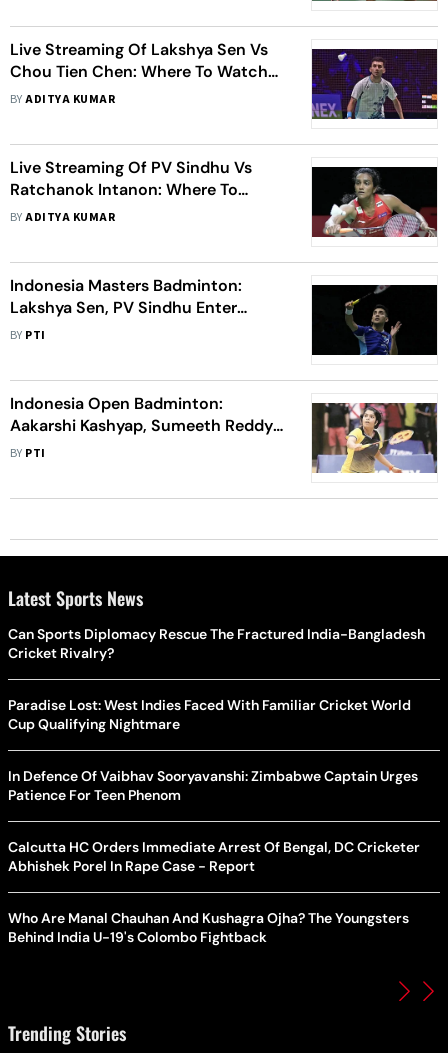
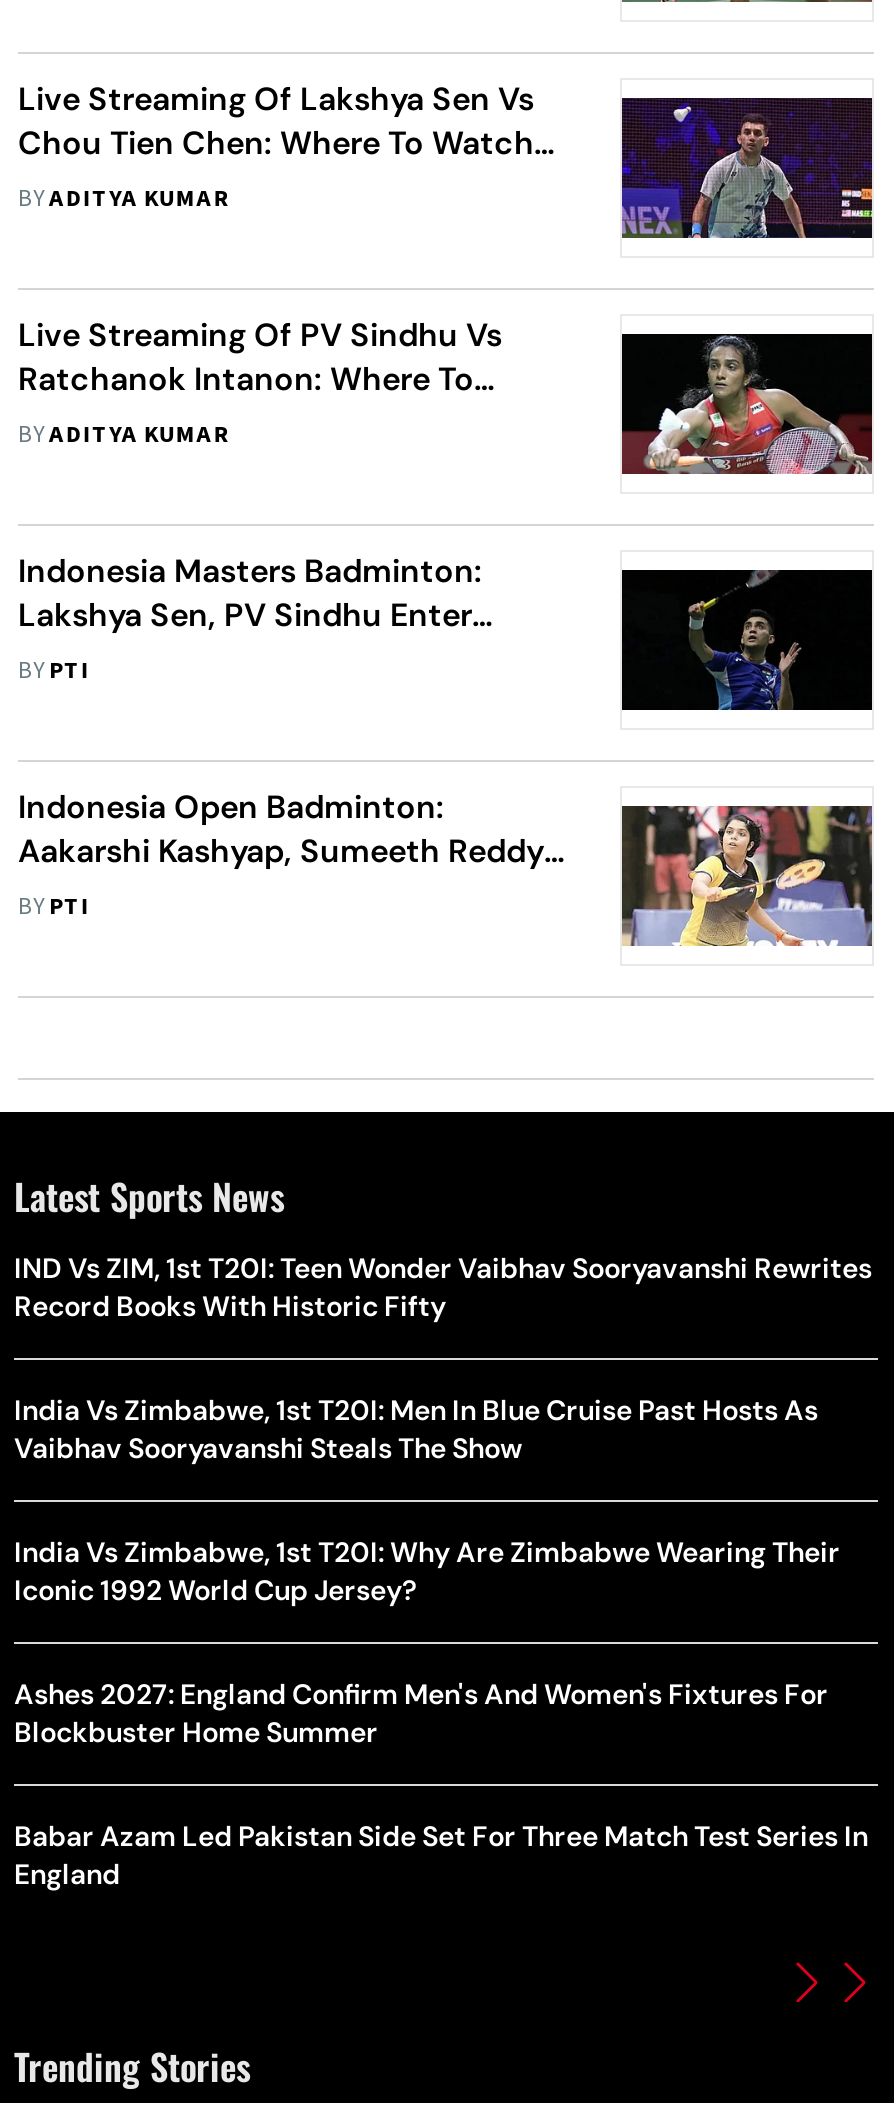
- Can Sports Diplomacy Rescue The Fractured India-Bangladesh
- Cricket Rivalry?
+ IND Vs ZIM, 1st T20I: Teen Wonder Vaibhav Sooryavanshi Rewrites
+ Record Books With Historic Fifty

- Paradise Lost: West Indies Faced With Familiar Cricket World
- Cup Qualifying Nightmare
+ India Vs Zimbabwe, 1st T20I: Men In Blue Cruise Past Hosts As
+ Vaibhav Sooryavanshi Steals The Show

- In Defence Of Vaibhav Sooryavanshi: Zimbabwe Captain Urges
- Patience For Teen Phenom
+ India Vs Zimbabwe, 1st T20I: Why Are Zimbabwe Wearing Their
+ Iconic 1992 World Cup Jersey?

- Calcutta HC Orders Immediate Arrest Of Bengal, DC Cricketer
- Abhishek Porel In Rape Case - Report
+ Ashes 2027: England Confirm Men's And Women's Fixtures For
+ Blockbuster Home Summer

- Who Are Manal Chauhan And Kushagra Ojha? The Youngsters
- Behind India U-19's Colombo Fightback
+ Babar Azam Led Pakistan Side Set For Three Match Test Series In
+ England
